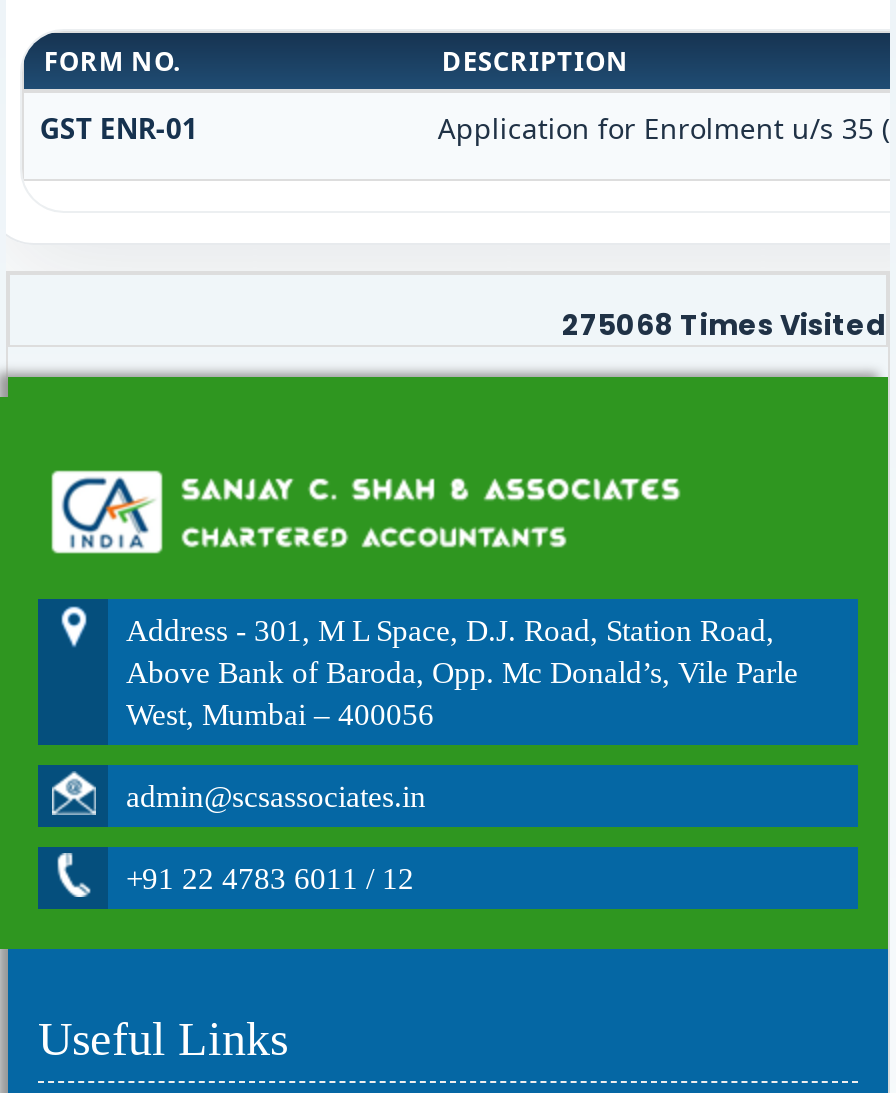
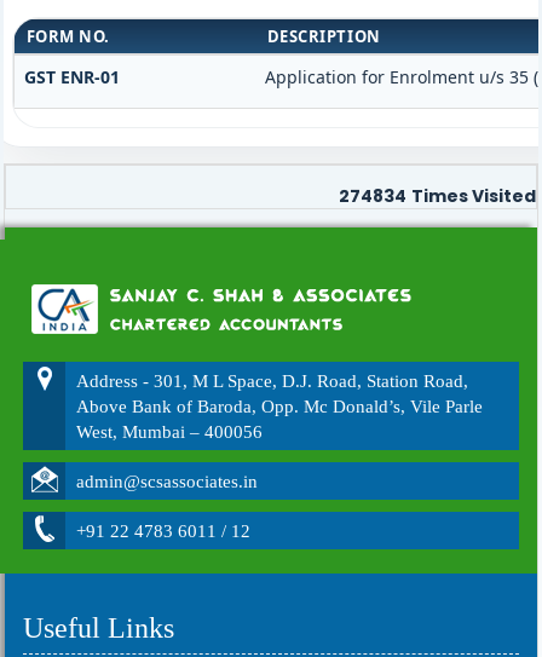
- 275068 Times Visited
+ 274834 Times Visited
